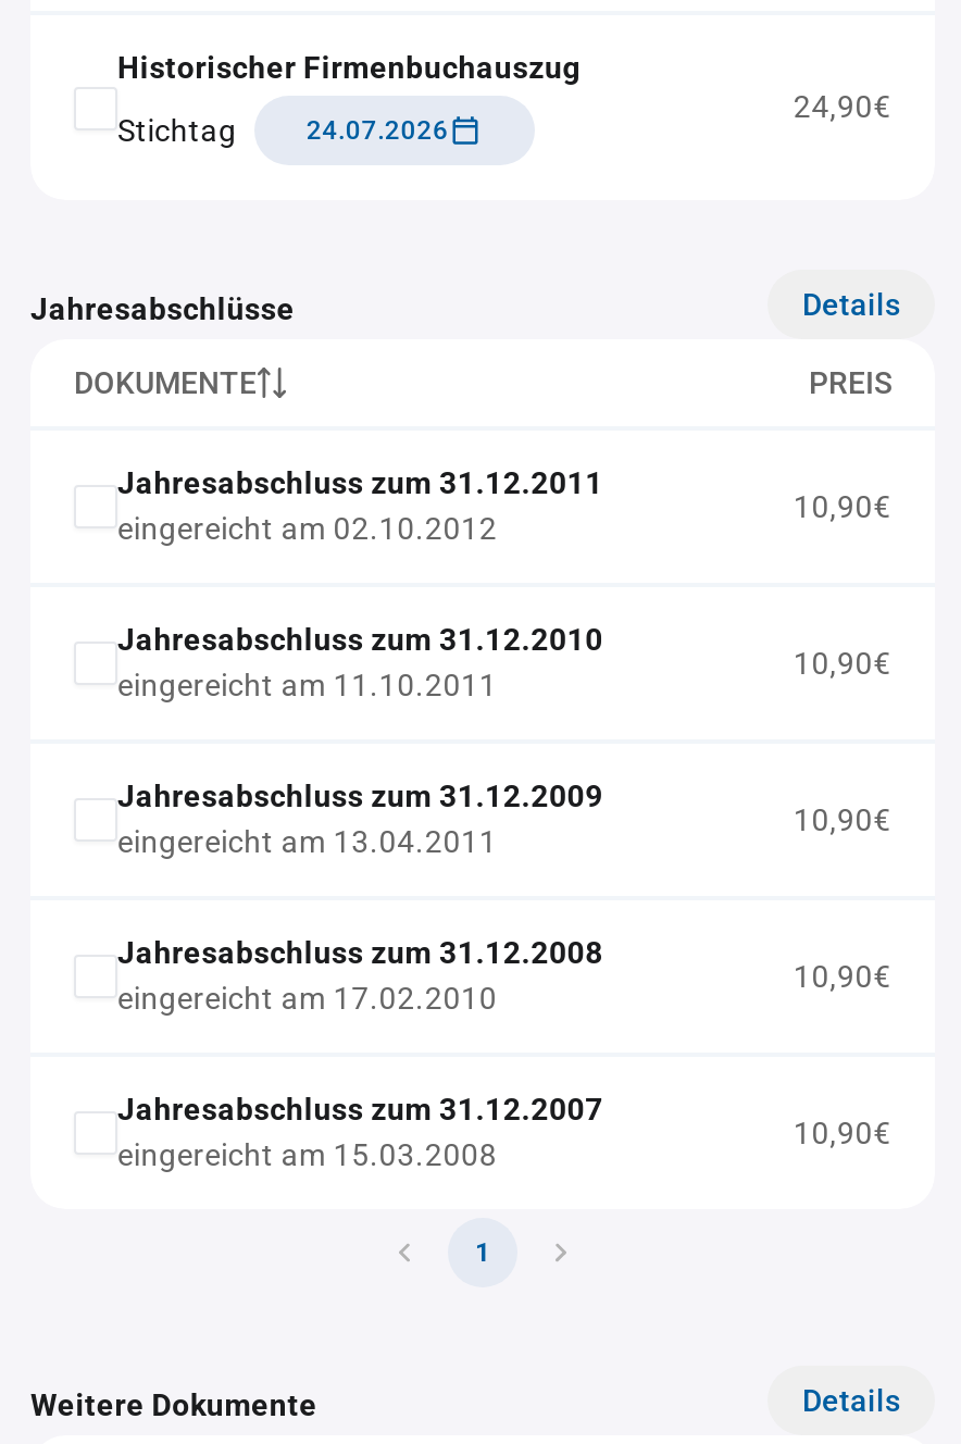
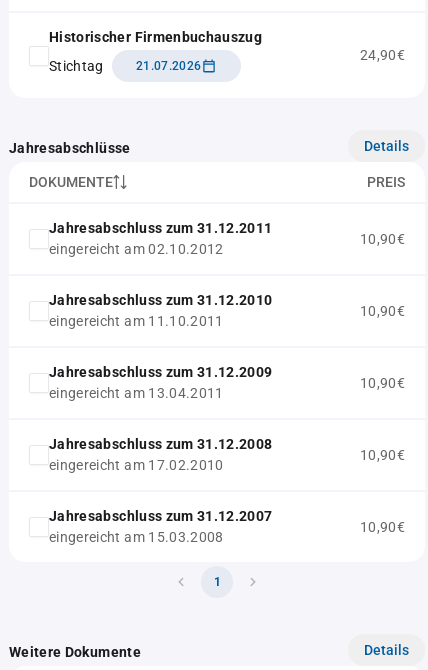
- 24.07.2026
+ 21.07.2026
